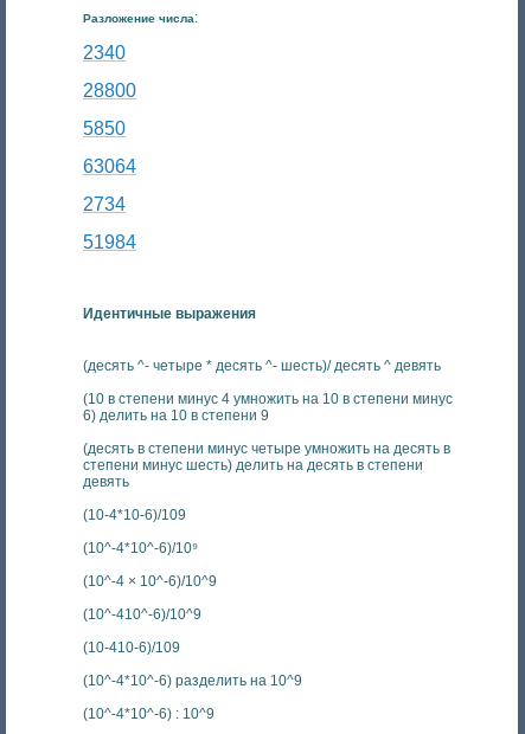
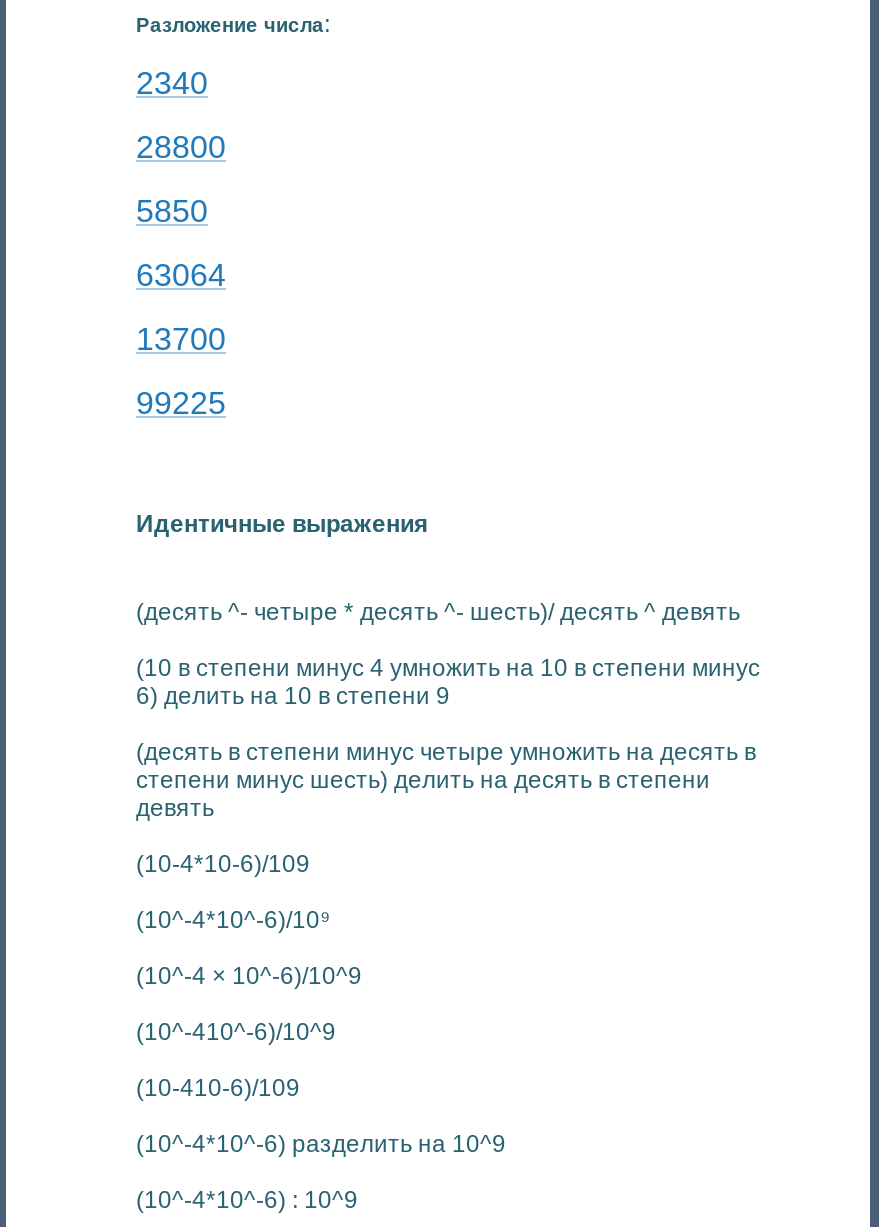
- 2734
+ 13700

- 51984
+ 99225
